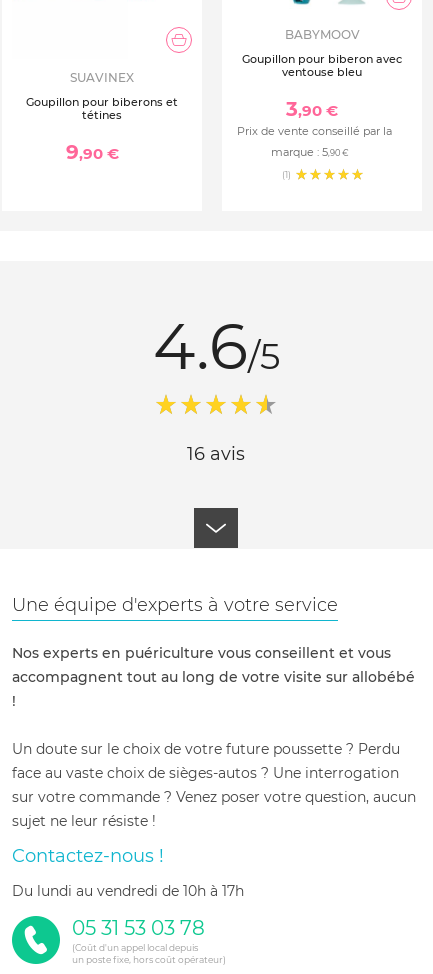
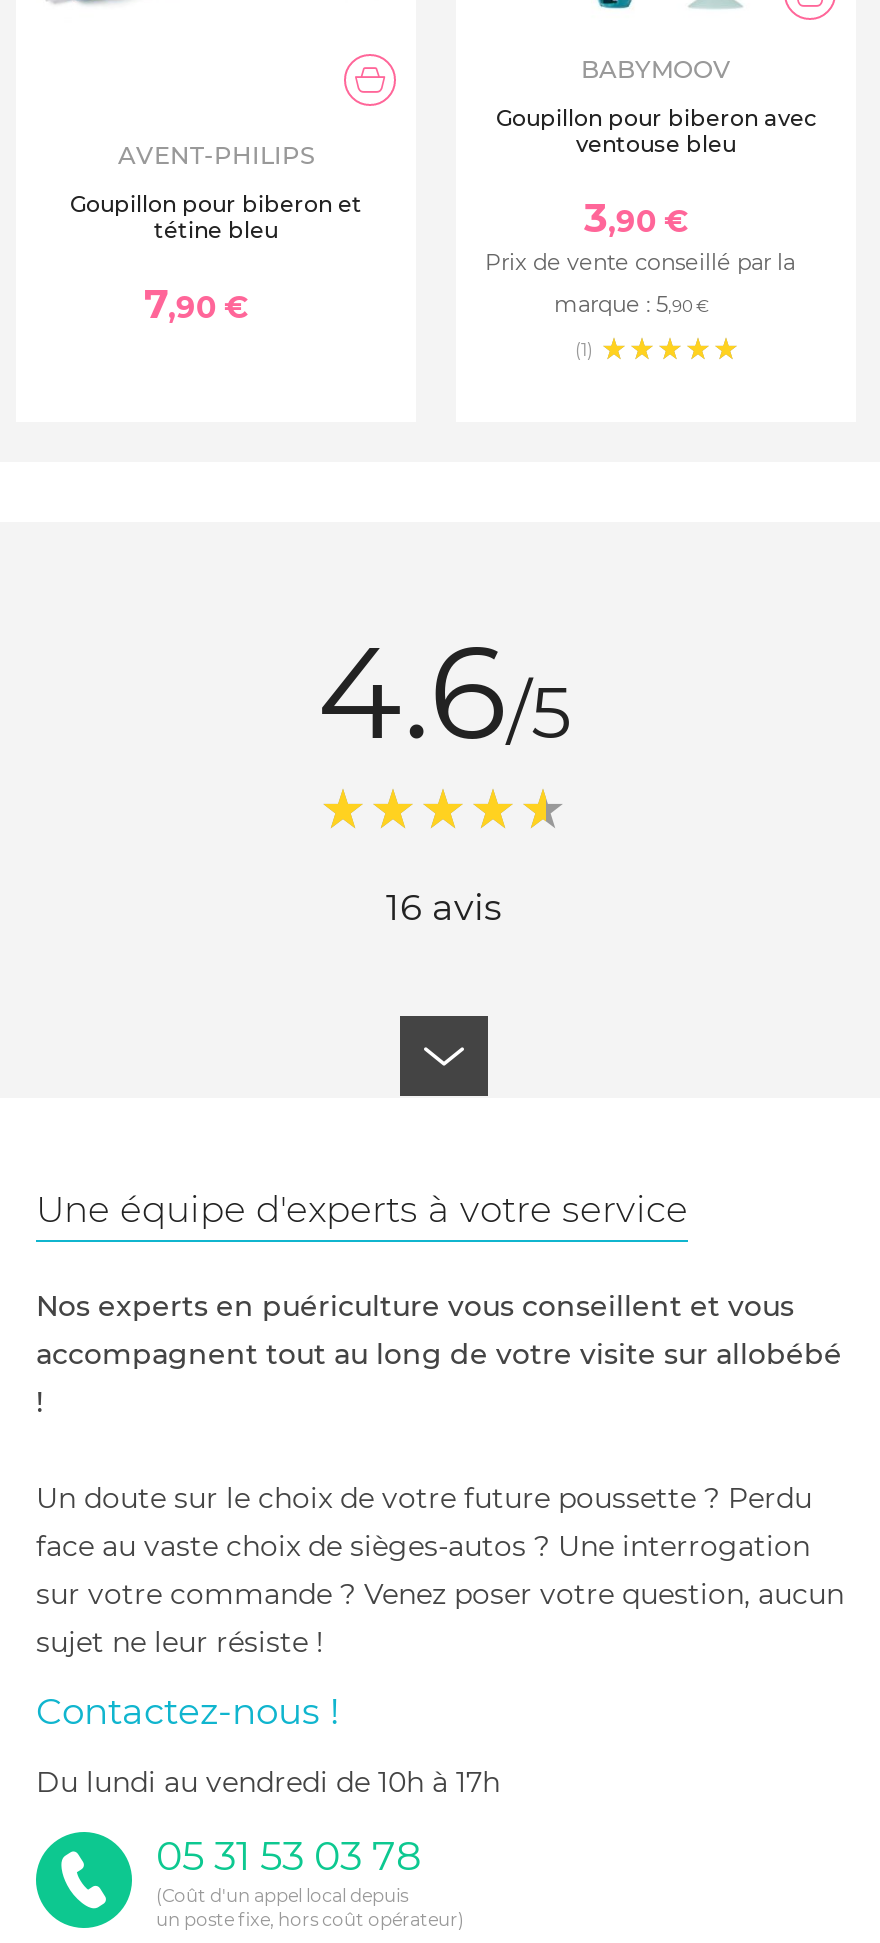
- SUAVINEX
+ AVENT-PHILIPS

- Goupillon pour biberons et
- tétines
+ Goupillon pour biberon et
+ tétine bleu

- 9,90 €
+ 7,90 €
